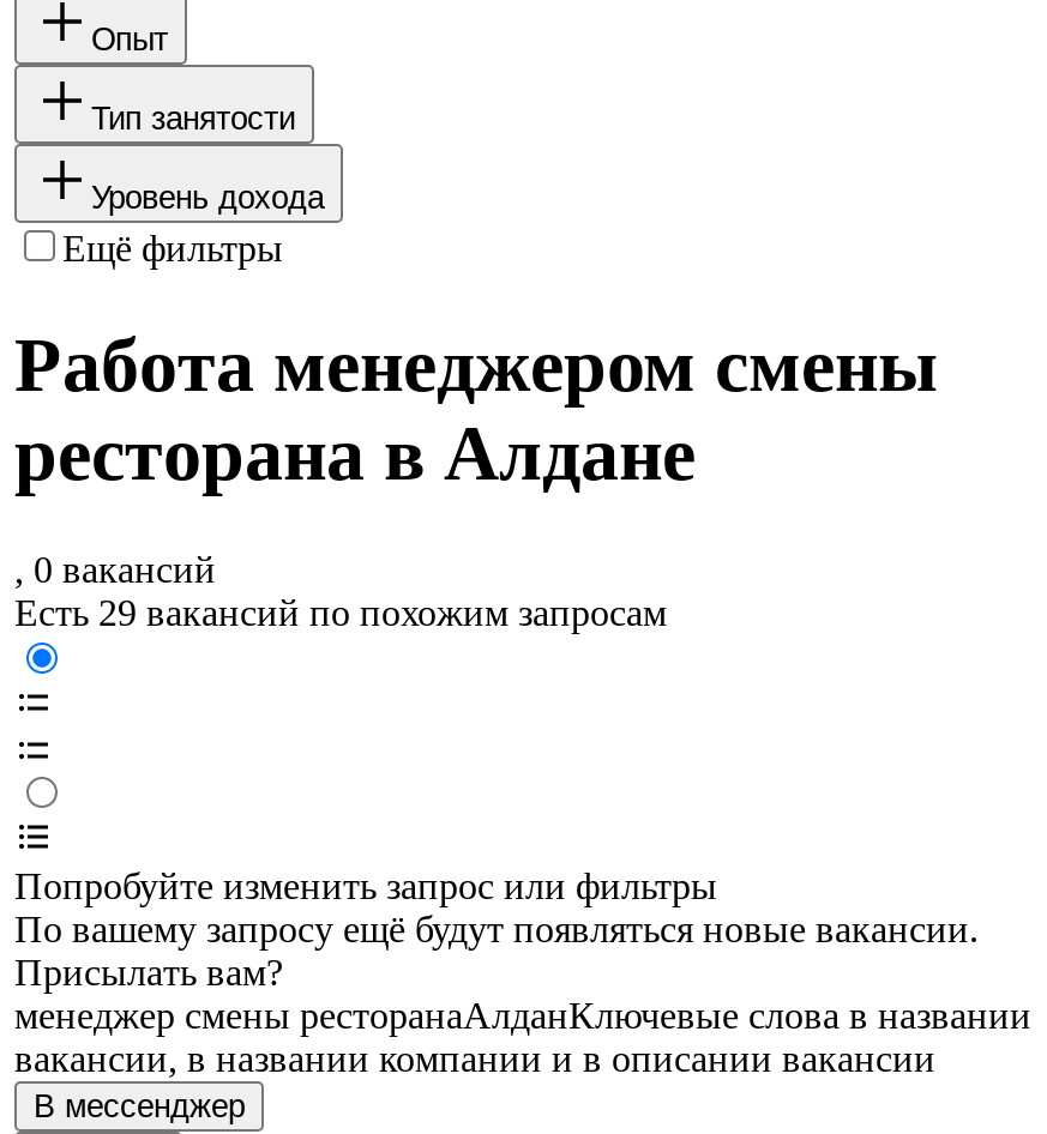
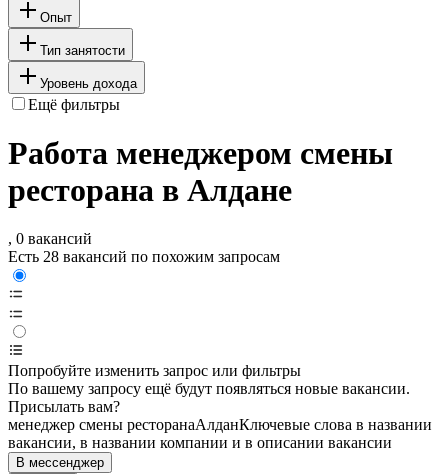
- Есть 29 вакансий по похожим запросам
+ Есть 28 вакансий по похожим запросам
